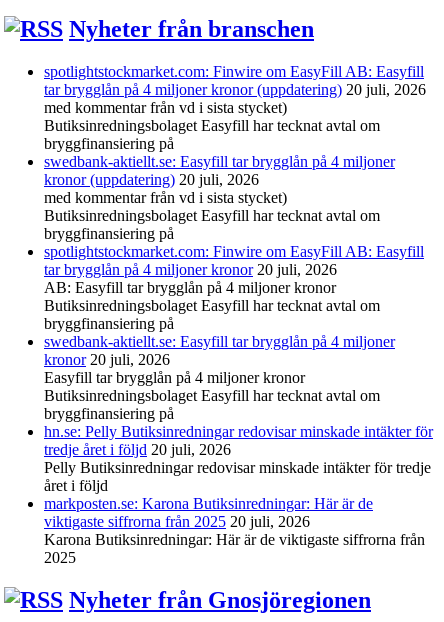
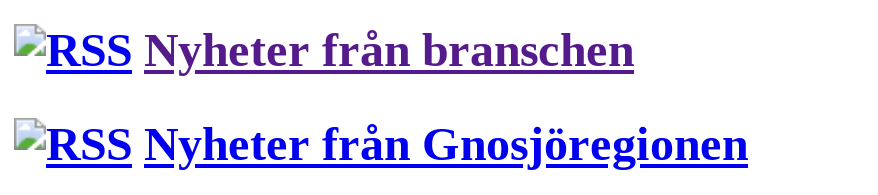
- spotlightstockmarket.com: Finwire om EasyFill AB: Easyfill
- tar brygglån på 4 miljoner kronor (uppdatering) 20 juli, 2026
- med kommentar från vd i sista stycket)
- Butiksinredningsbolaget Easyfill har tecknat avtal om
- bryggfinansiering på
- swedbank-aktiellt.se: Easyfill tar brygglån på 4 miljoner
- kronor (uppdatering) 20 juli, 2026
- med kommentar från vd i sista stycket)
- Butiksinredningsbolaget Easyfill har tecknat avtal om
- bryggfinansiering på
- spotlightstockmarket.com: Finwire om EasyFill AB: Easyfill
- tar brygglån på 4 miljoner kronor 20 juli, 2026
- AB: Easyfill tar brygglån på 4 miljoner kronor
- Butiksinredningsbolaget Easyfill har tecknat avtal om
- bryggfinansiering på
- swedbank-aktiellt.se: Easyfill tar brygglån på 4 miljoner
- kronor 20 juli, 2026
- Easyfill tar brygglån på 4 miljoner kronor
- Butiksinredningsbolaget Easyfill har tecknat avtal om
- bryggfinansiering på
- hn.se: Pelly Butiksinredningar redovisar minskade intäkter för
- tredje året i följd 20 juli, 2026
- Pelly Butiksinredningar redovisar minskade intäkter för tredje
- året i följd
- markposten.se: Karona Butiksinredningar: Här är de
- viktigaste siffrorna från 2025 20 juli, 2026
- Karona Butiksinredningar: Här är de viktigaste siffrorna från
- 2025
